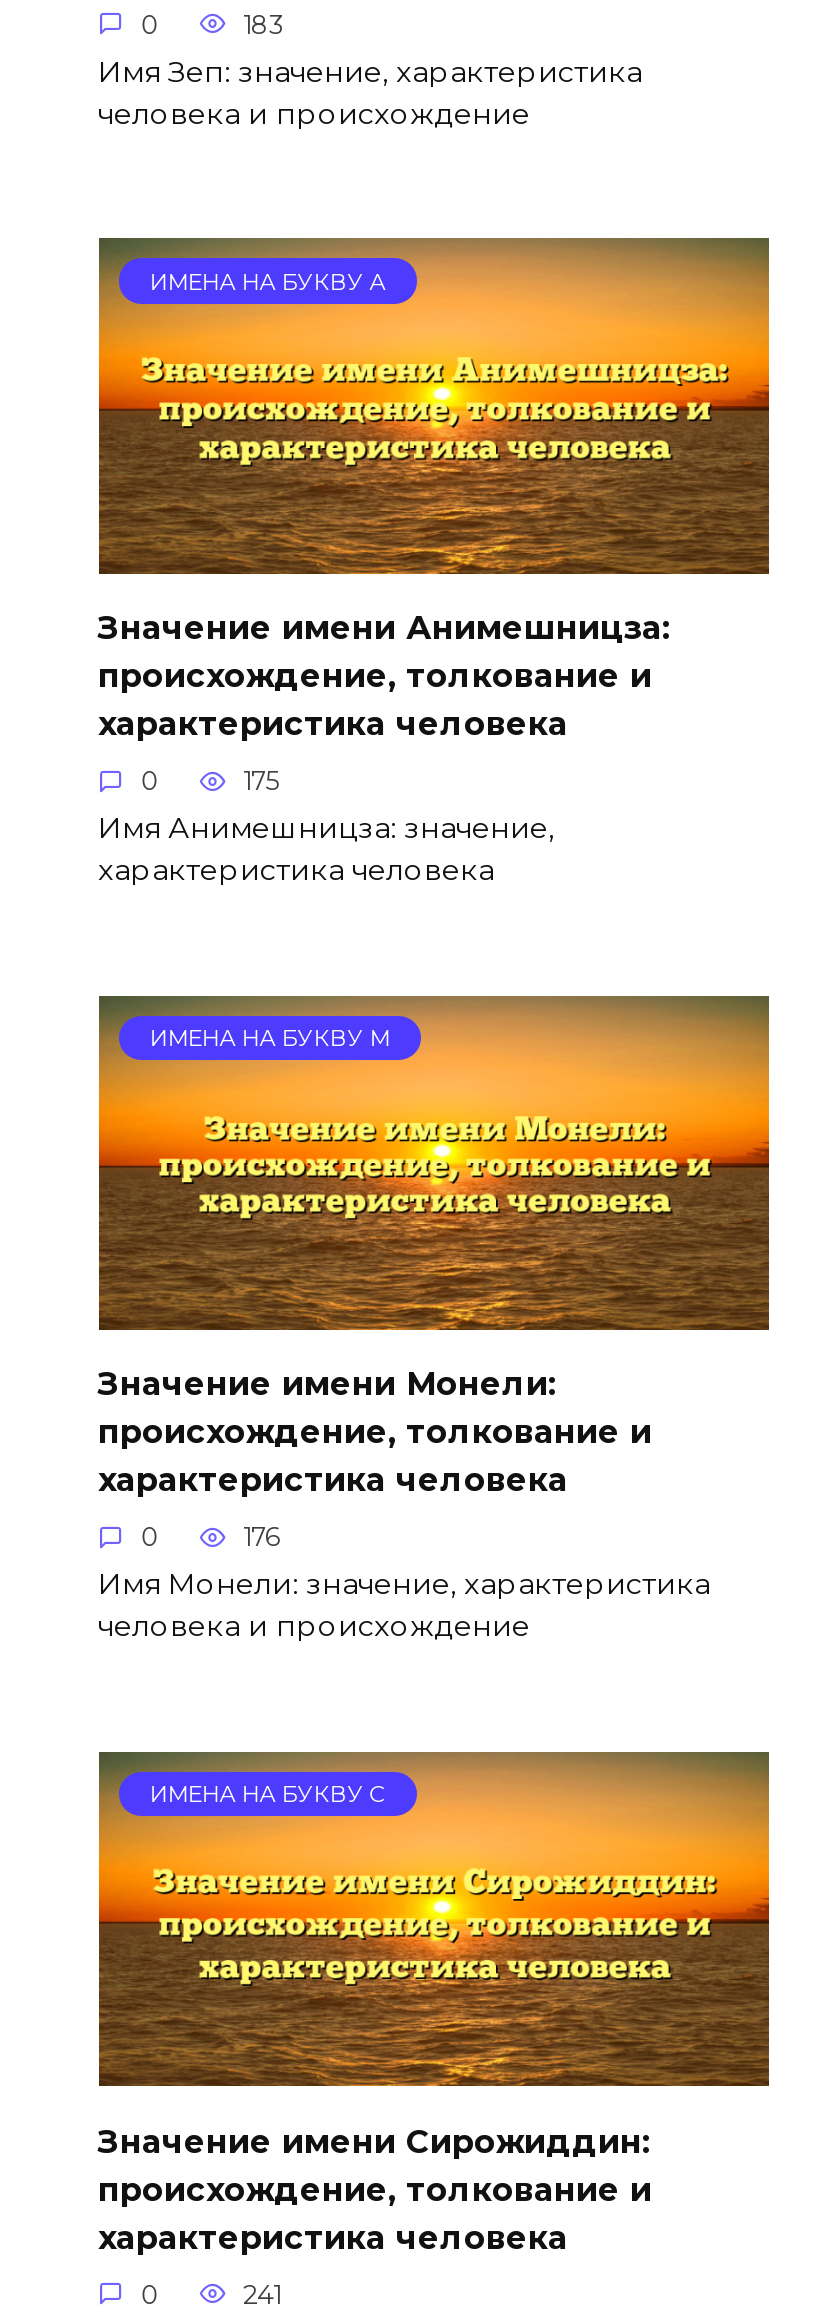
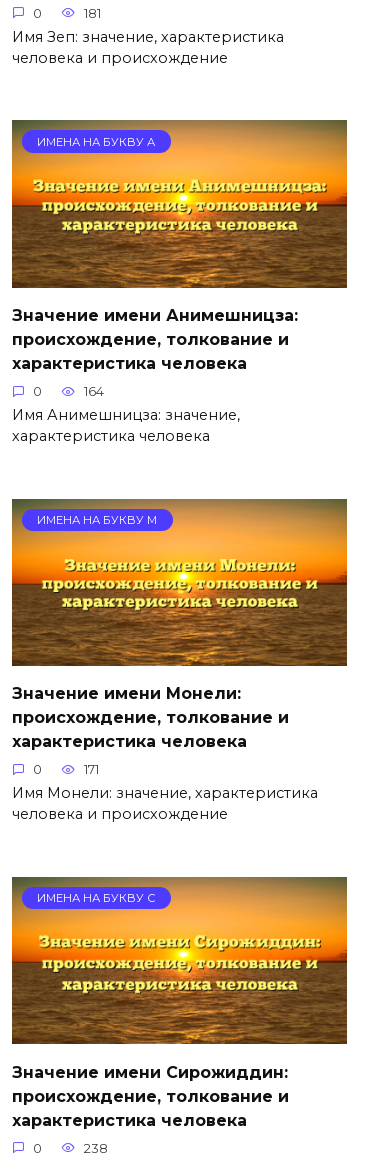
- 183
+ 181

- 175
+ 164

- 176
+ 171

- 241
+ 238
